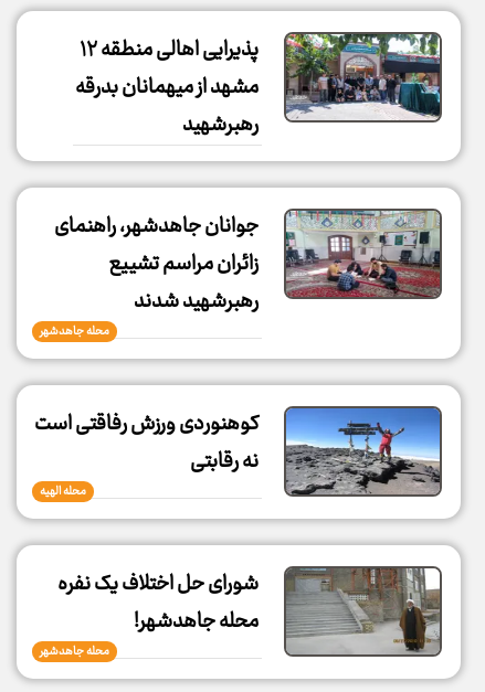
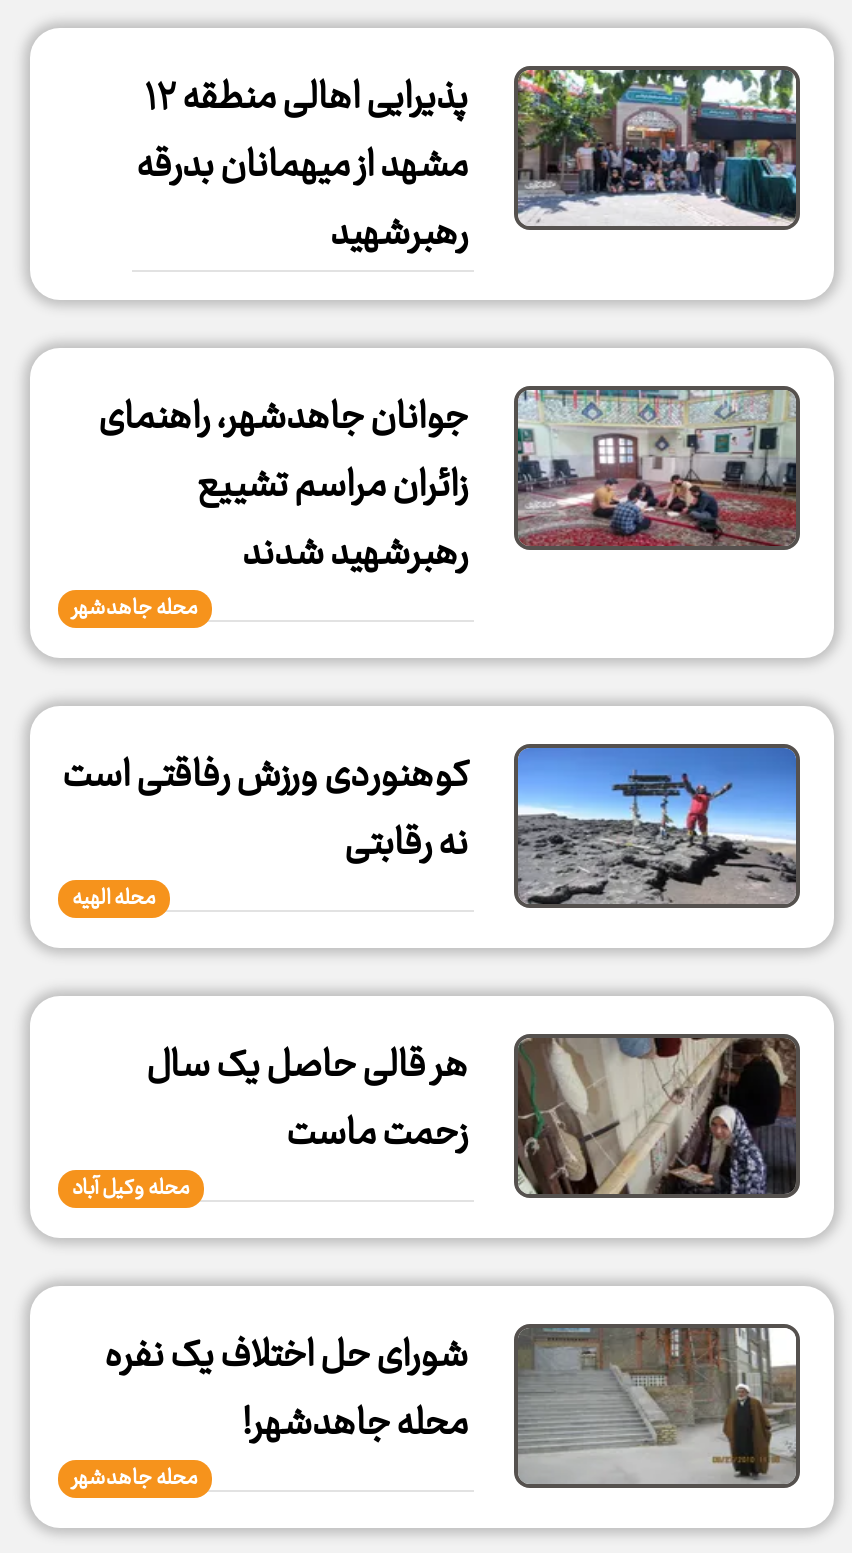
+ [image]
+ هر قالی حاصل یک سال
+ زحمت ماست
+ محله وکیل آباد
